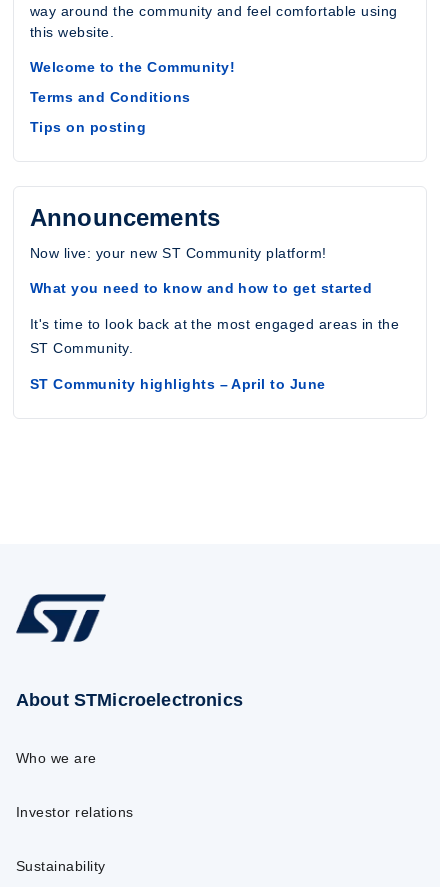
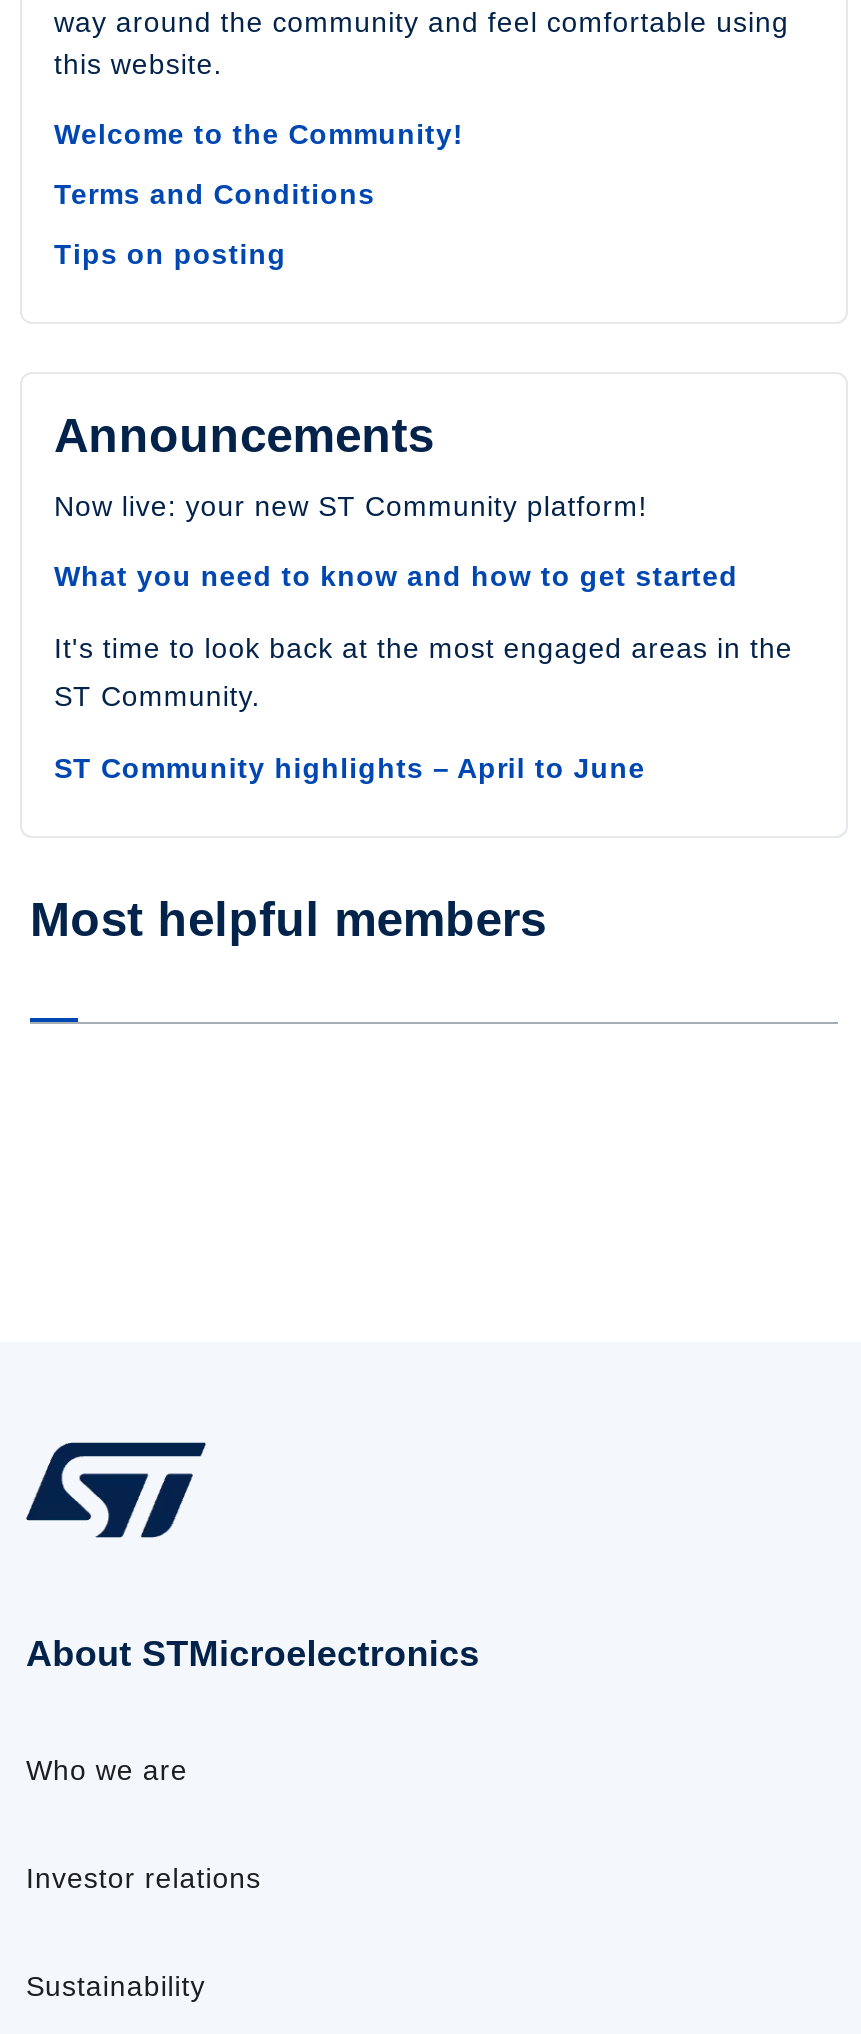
+ Most helpful members
